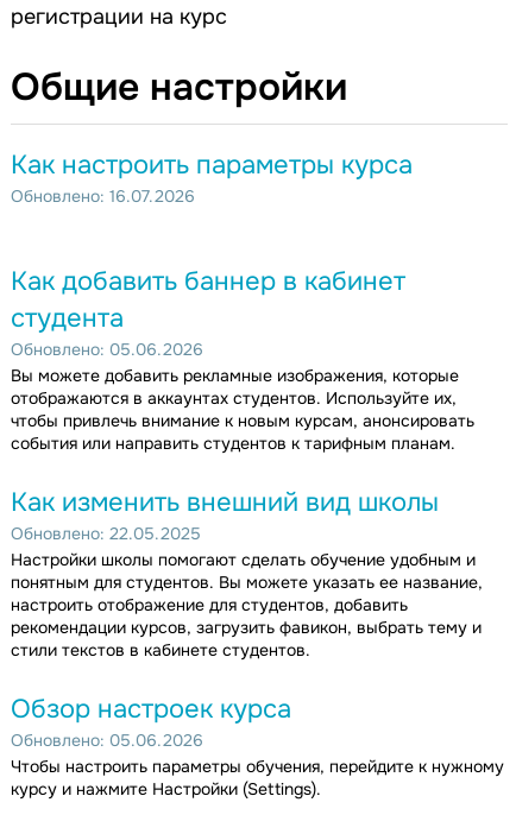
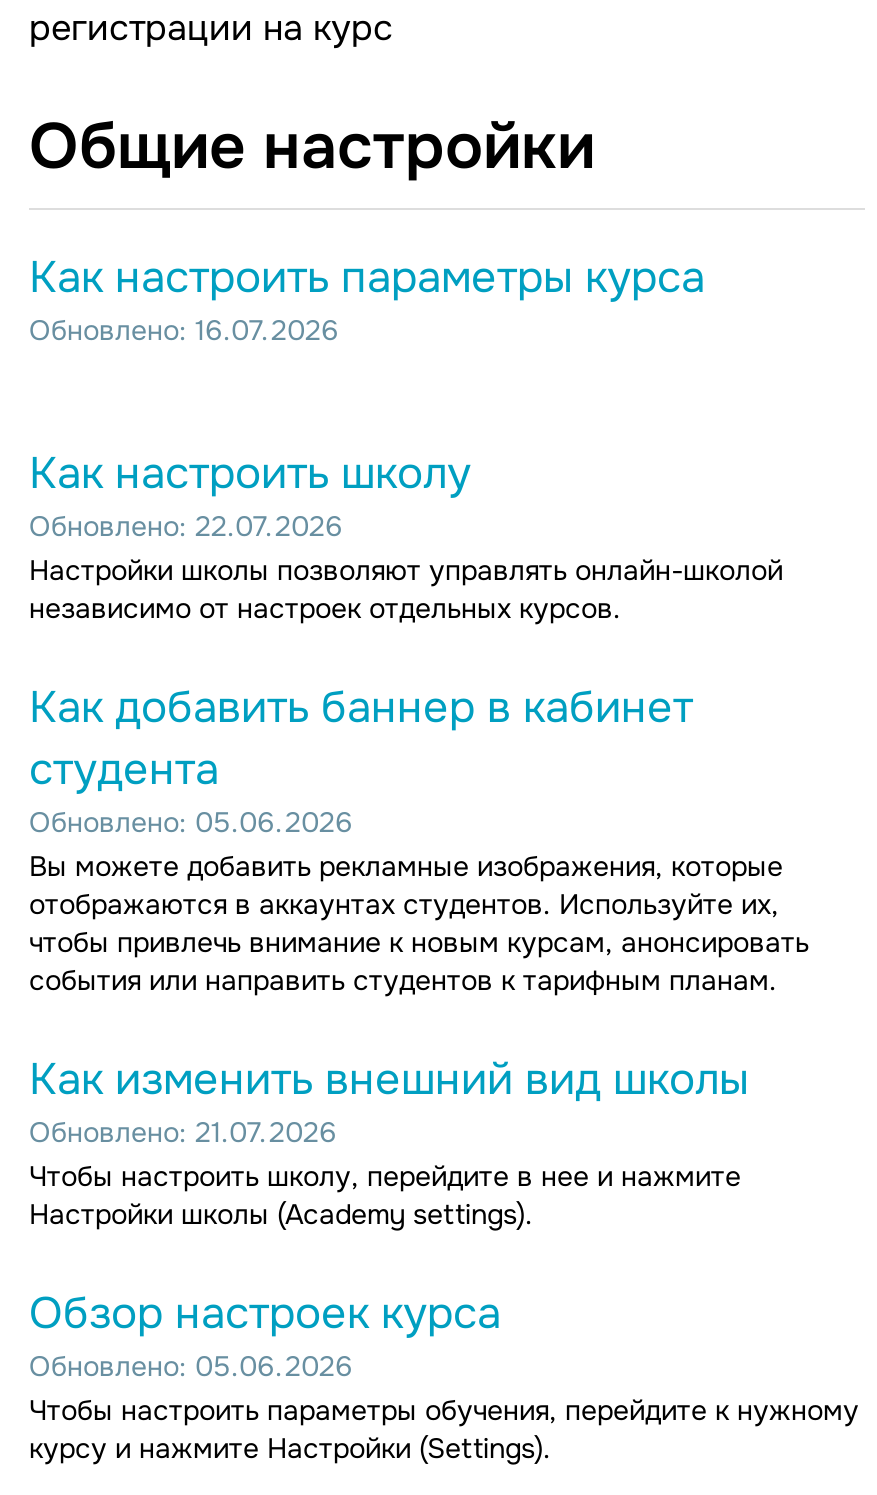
+ Как настроить школу
+ Обновлено: 22.07.2026
+ Настройки школы позволяют управлять онлайн-школой
+ независимо от настроек отдельных курсов.

moved down: Как добавить баннер в кабинет | студента | Обновлено: 05.06.2026 | Вы можете добавить рекламные изображения, которые | отображаются в аккаунтах студентов. Используйте их, | чтобы привлечь внимание к новым курсам, анонсировать | события или направить студентов к тарифным планам. | Как изменить внешний вид школы

- Обновлено: 22.05.2025
- Настройки школы помогают сделать обучение удобным и
- понятным для студентов. Вы можете указать ее название,
- настроить отображение для студентов, добавить
- рекомендации курсов, загрузить фавикон, выбрать тему и
- стили текстов в кабинете студентов.
+ Обновлено: 21.07.2026
+ Чтобы настроить школу, перейдите в нее и нажмите
+ Настройки школы (Academy settings).
